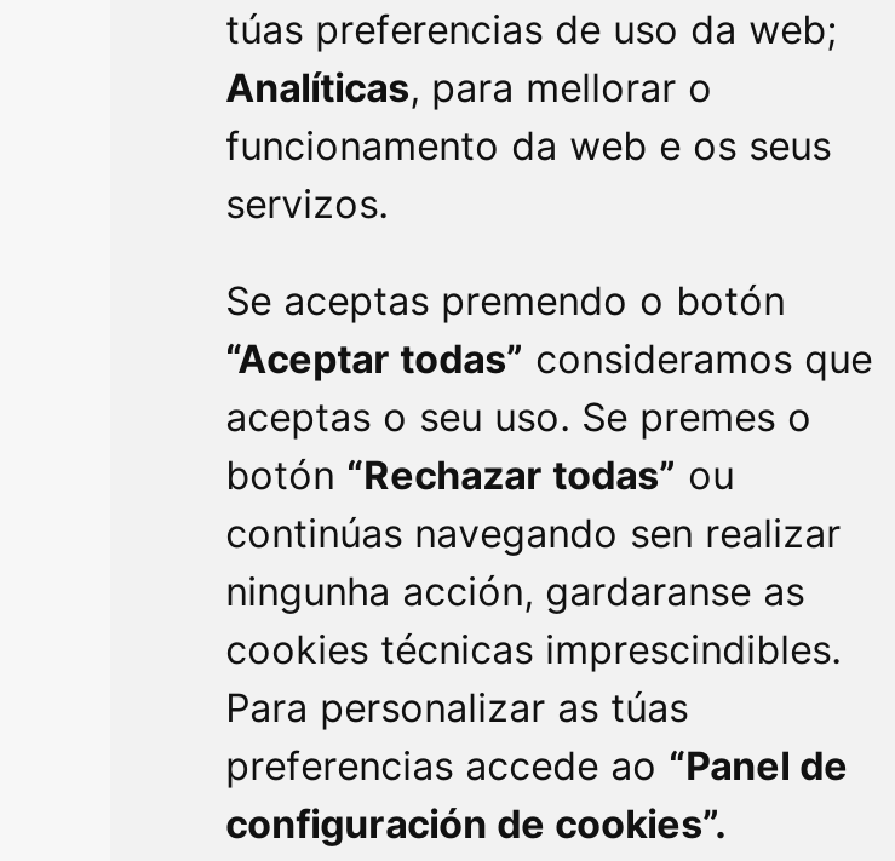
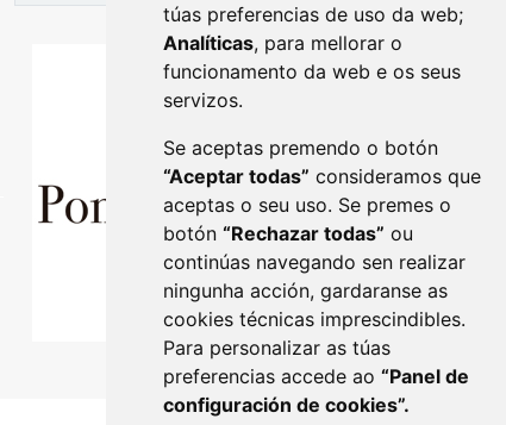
+ [image]
